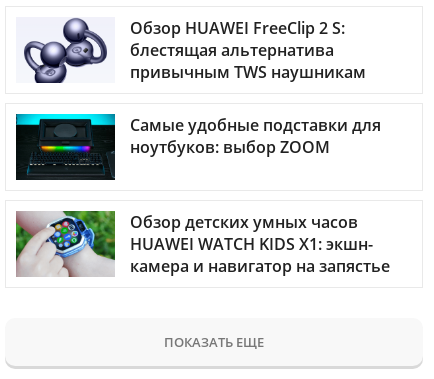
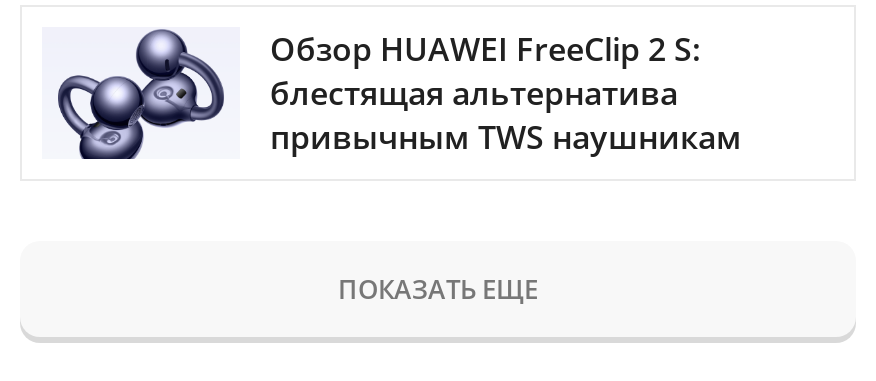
- [image]
- Самые удобные подставки для
- ноутбуков: выбор ZOOM
- Обзор детских умных часов
- HUAWEI WATCH KIDS X1: экшн-
- камера и навигатор на запястье

- [image]
